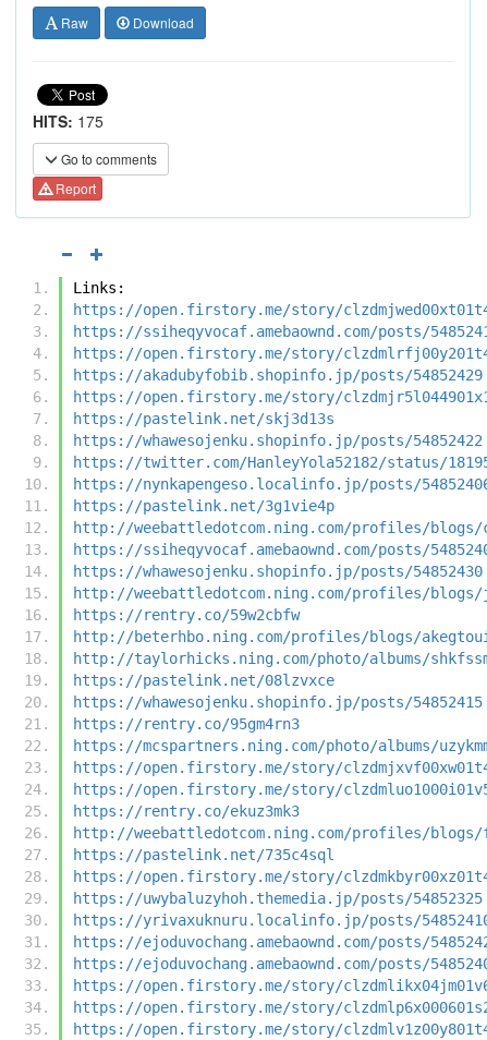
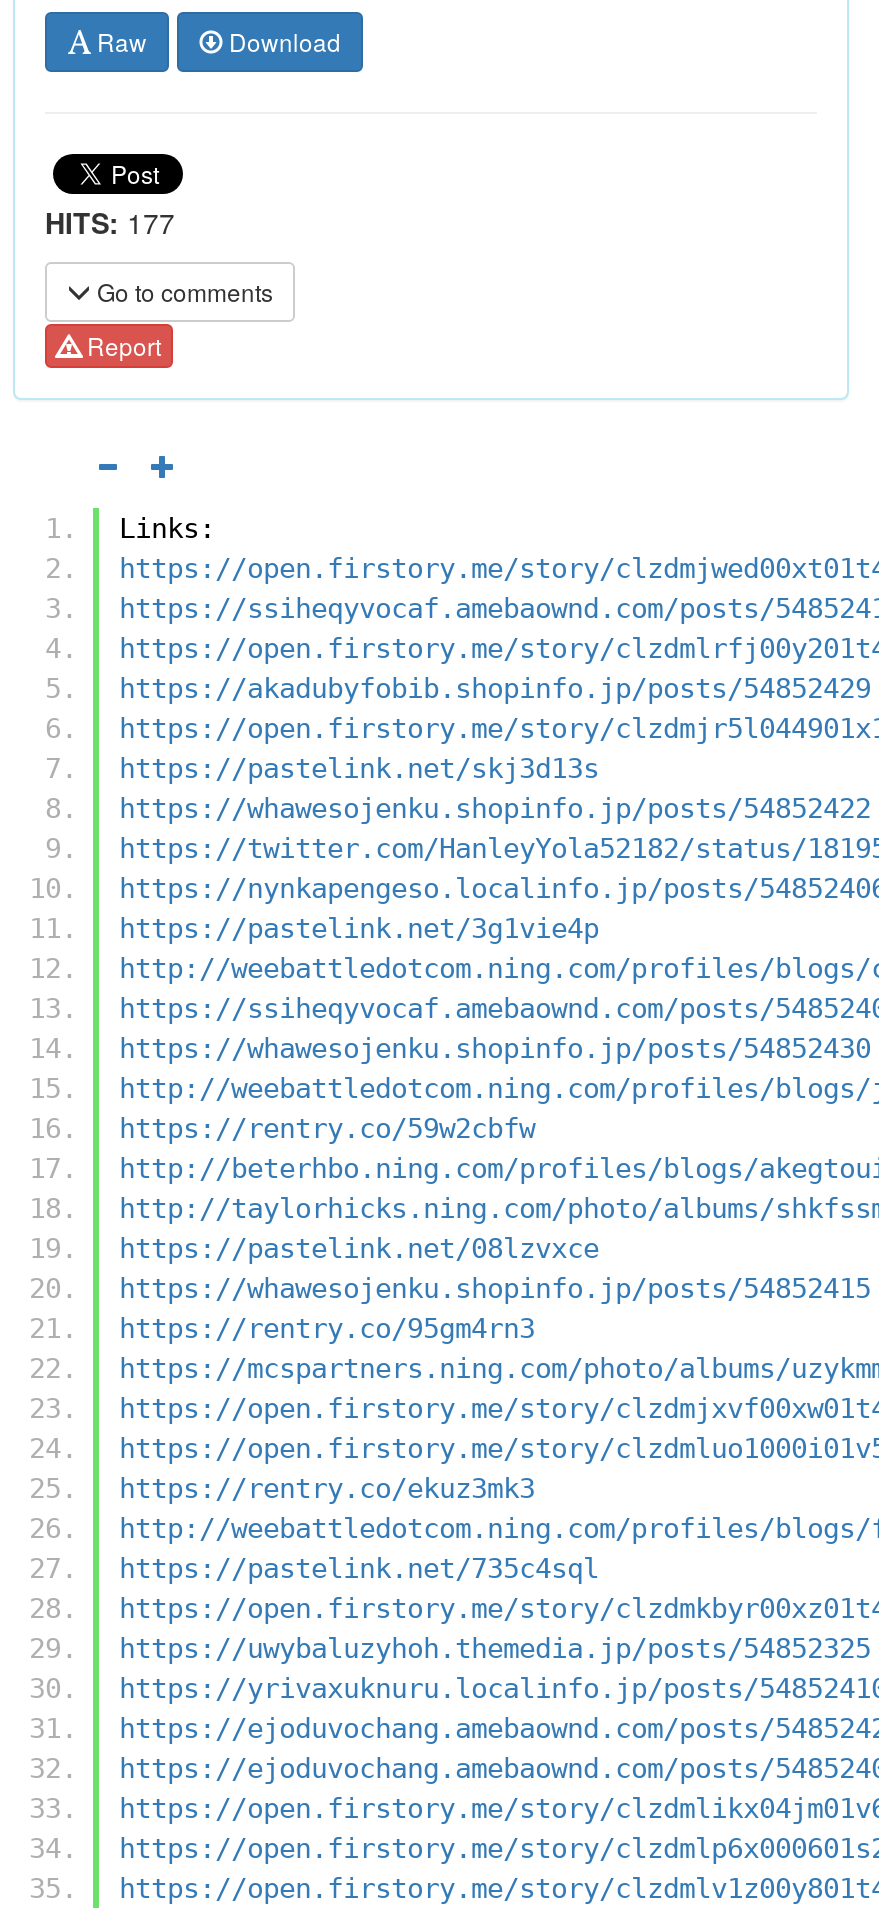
- HITS: 175
+ HITS: 177
